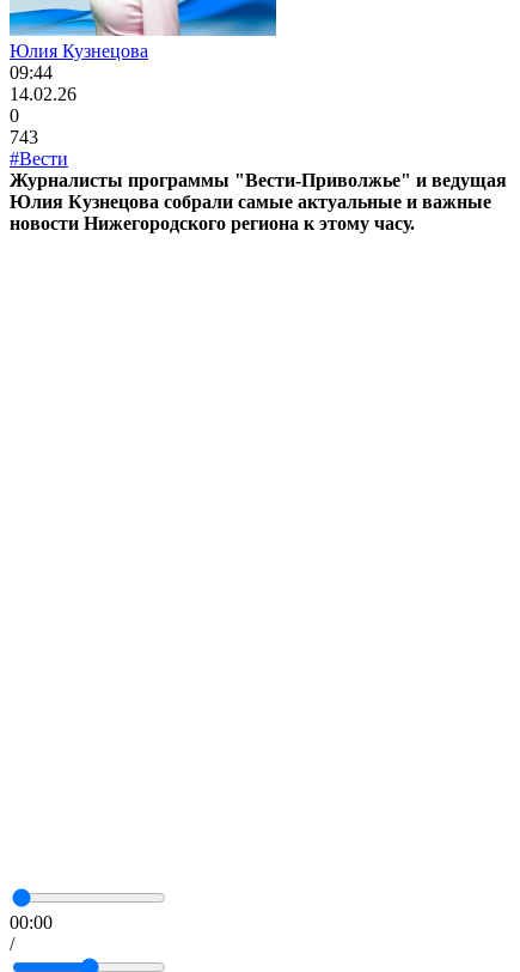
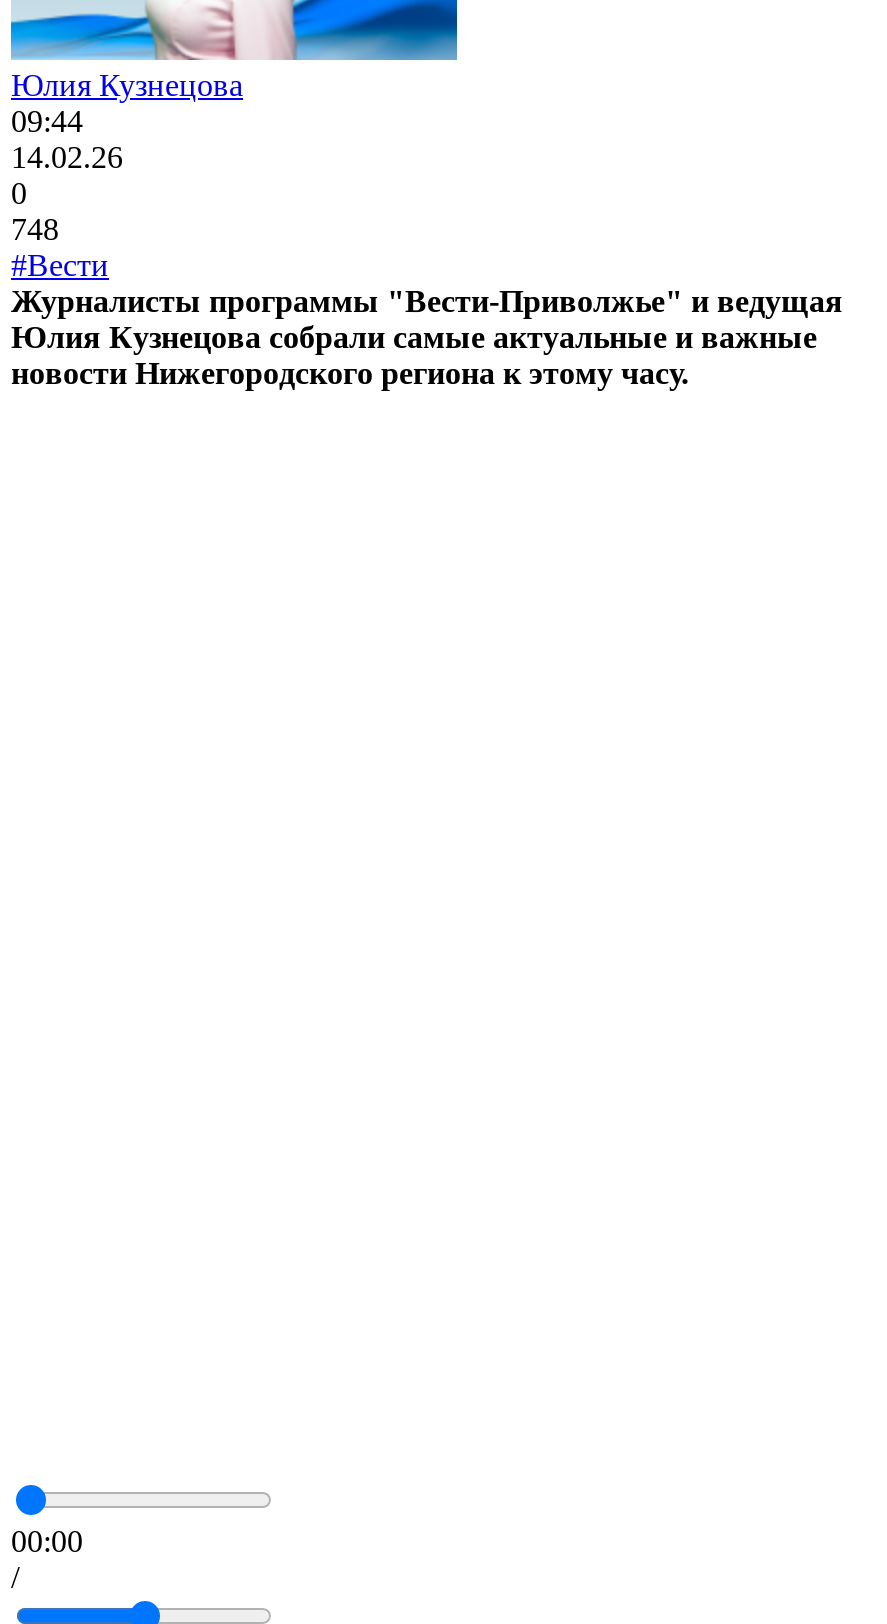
- 743
+ 748
